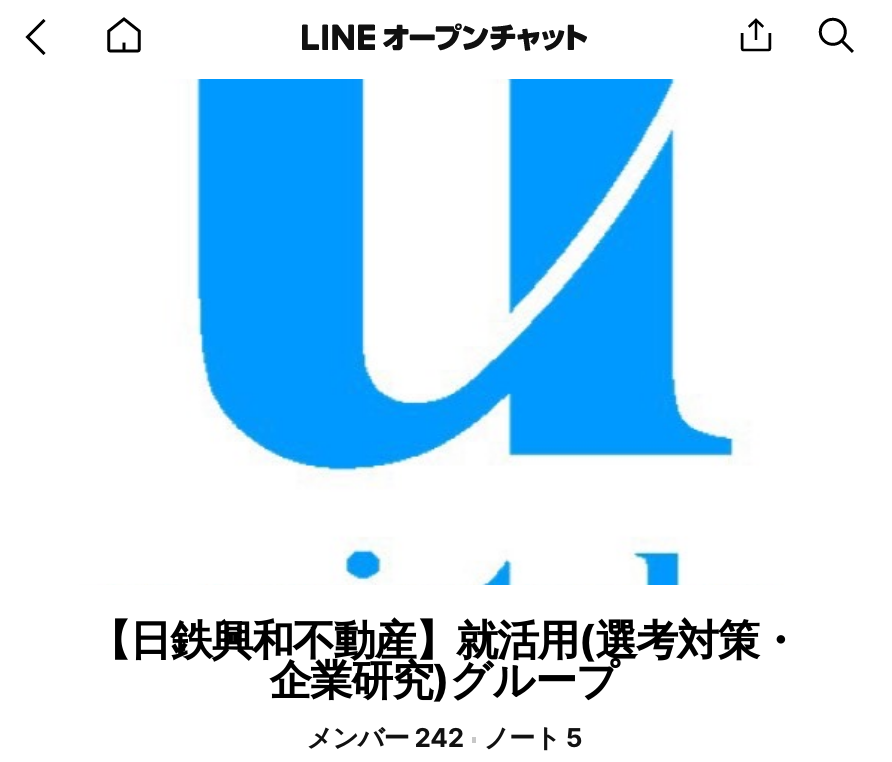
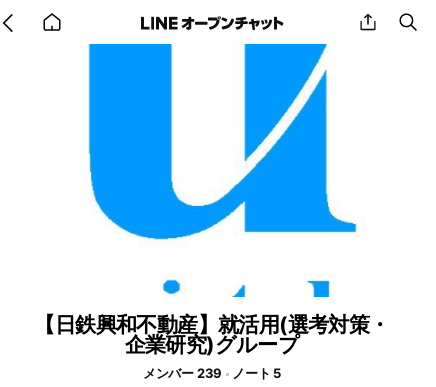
- メンバー 242 ノート 5
+ メンバー 239 ノート 5
